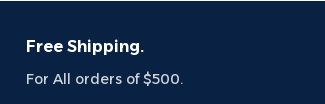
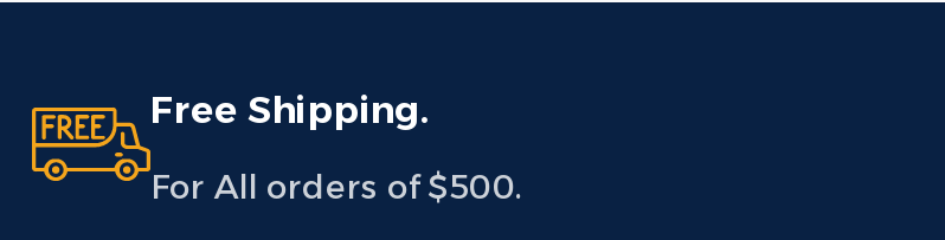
+ [image]
